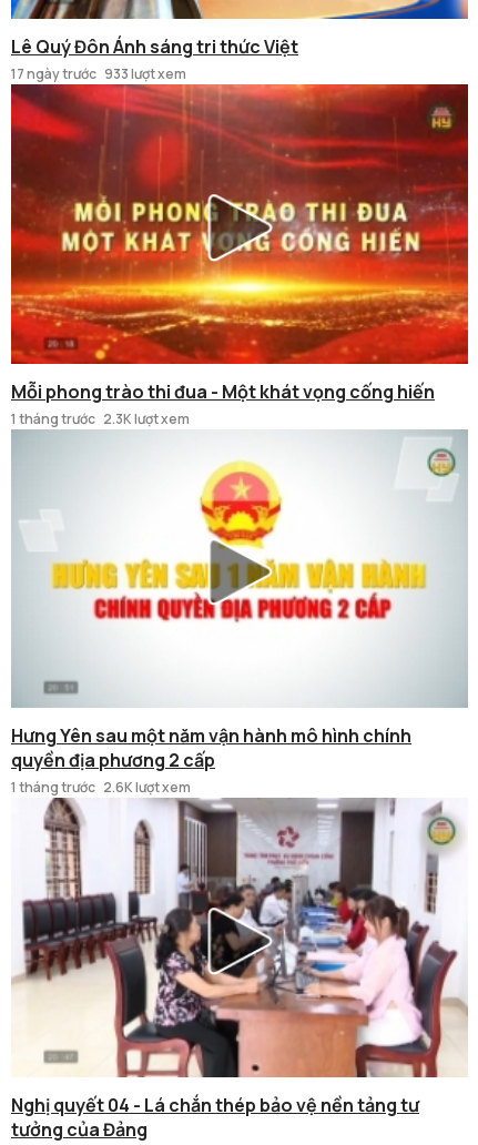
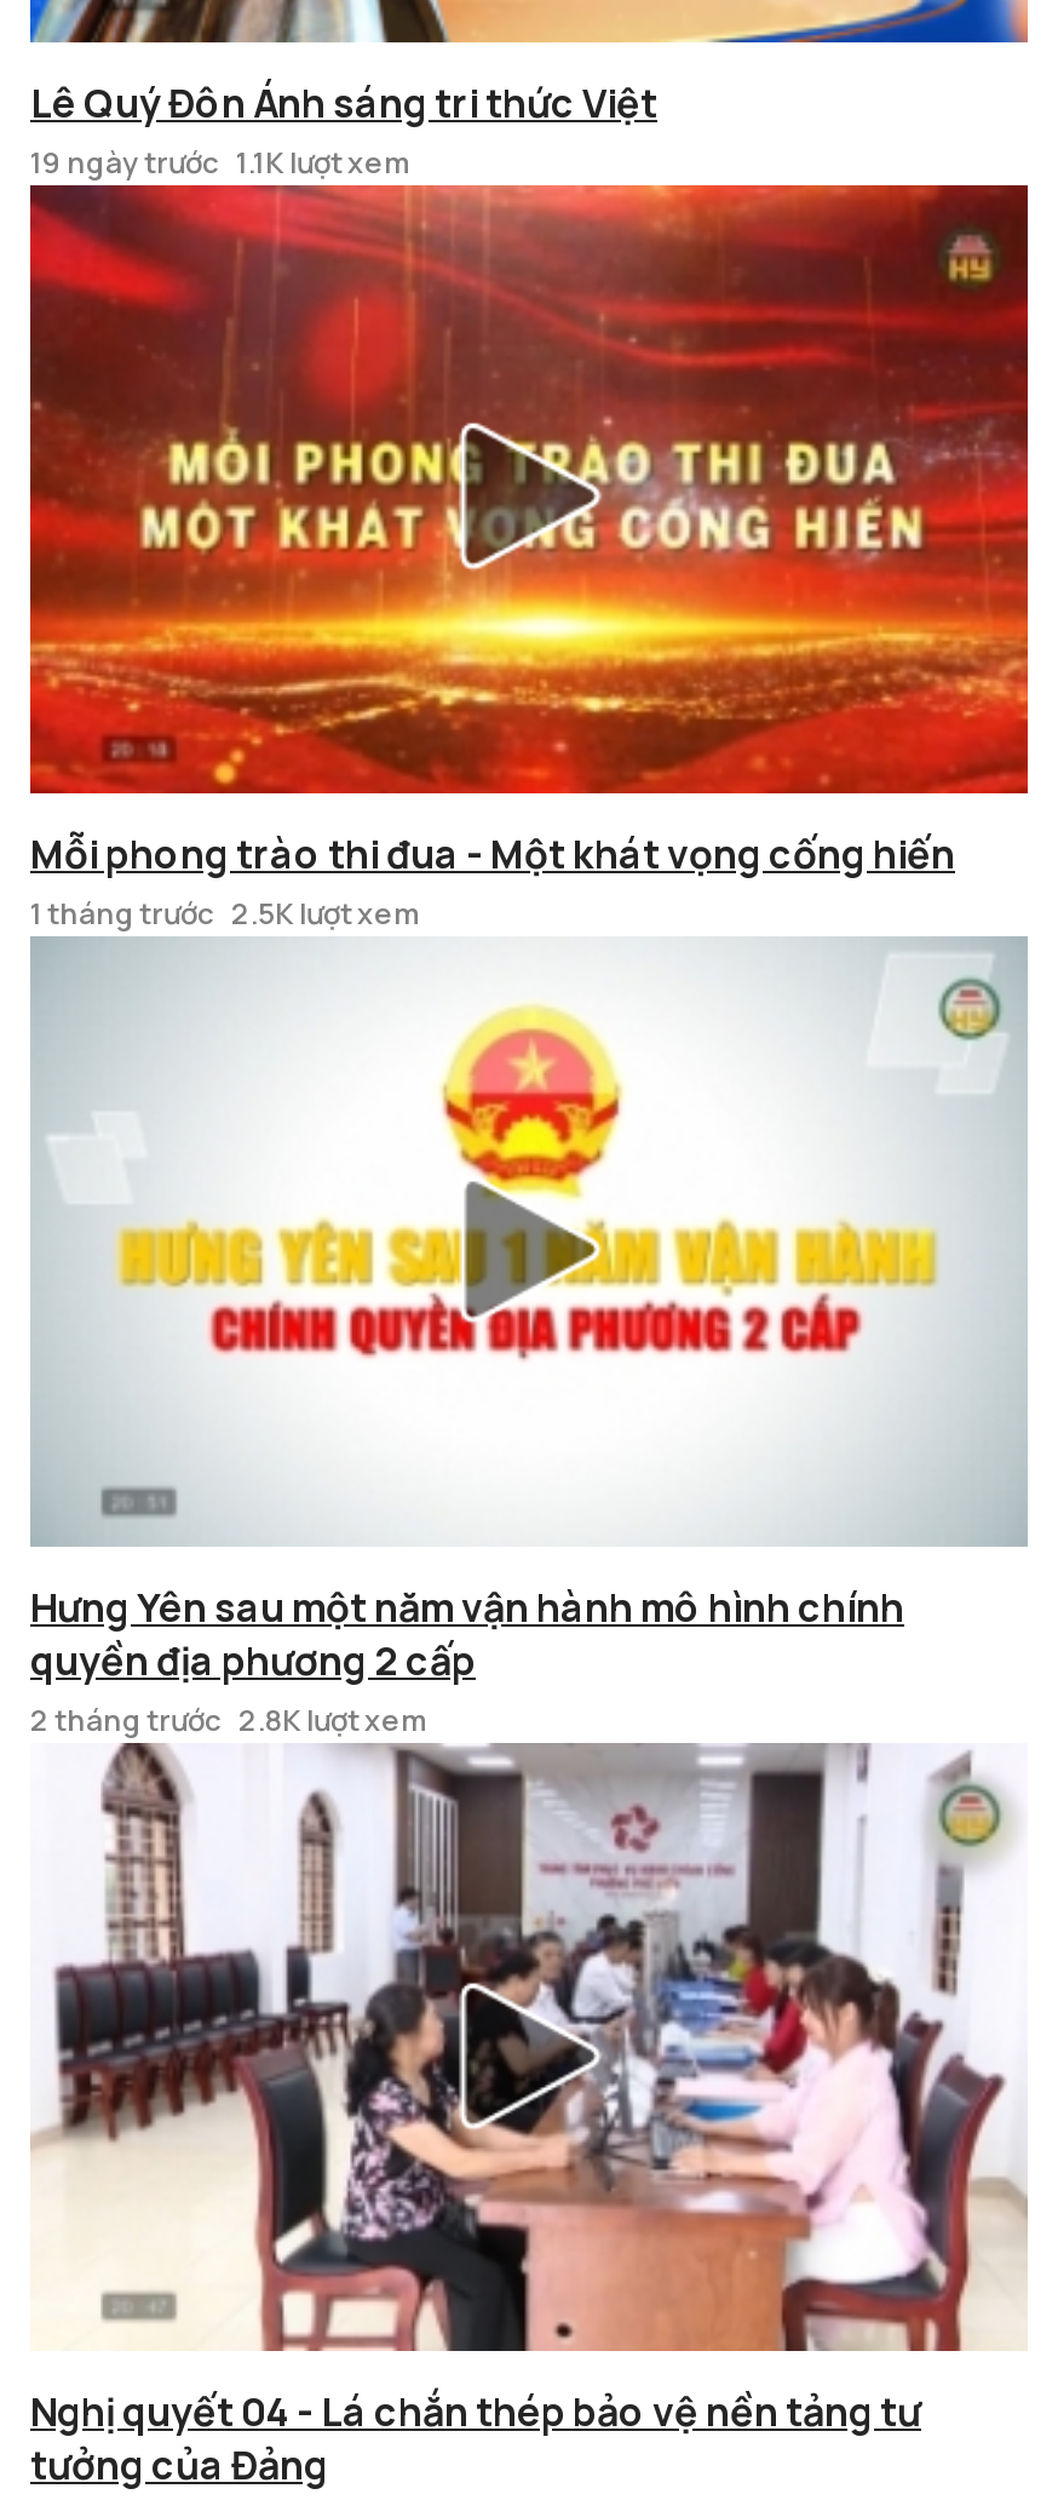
- 17 ngày trước 933 lượt xem
+ 19 ngày trước 1.1K lượt xem

- 1 tháng trước 2.3K lượt xem
+ 1 tháng trước 2.5K lượt xem

- 1 tháng trước 2.6K lượt xem
+ 2 tháng trước 2.8K lượt xem
